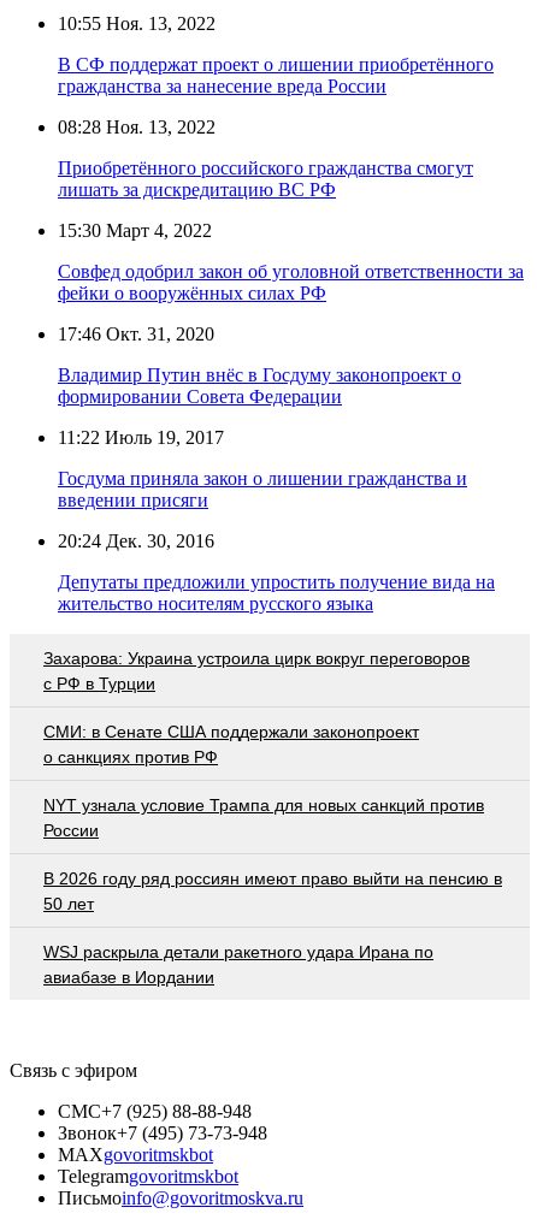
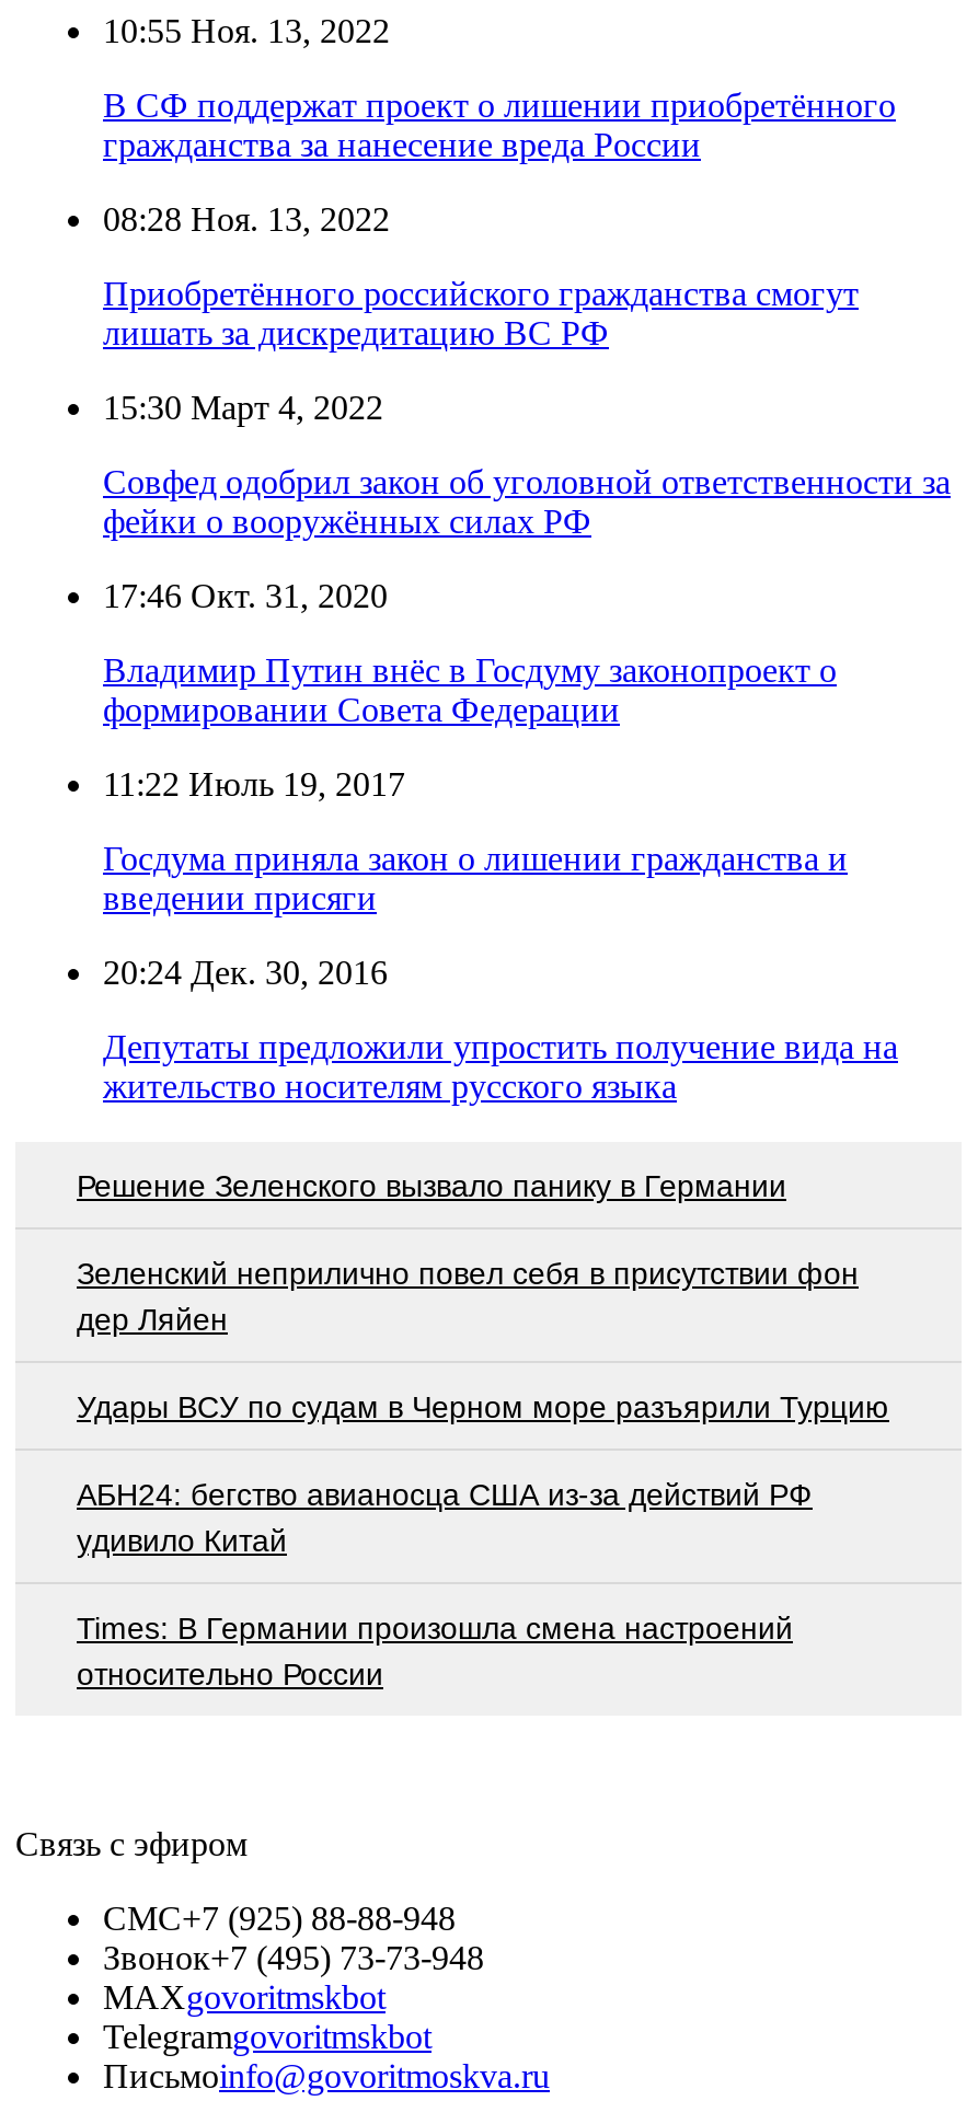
- Захарова: Украина устроила цирк вокруг переговоров
- с РФ в Турции
+ Решение Зеленского вызвало панику в Германии

- СМИ: в Сенате США поддержали законопроект
- о санкциях против РФ
+ Зеленский неприлично повел cебя в присутствии фон
+ дер Ляйен

- NYT узнала условие Трампа для новых санкций против
- России
+ Удары ВСУ по судам в Черном море разъярили Турцию

- В 2026 году ряд россиян имеют право выйти на пенсию в
- 50 лет
+ АБН24: бегство авианосца США из-за действий РФ
+ удивило Китай

- WSJ раскрыла детали ракетного удара Ирана по
- авиабазе в Иордании
+ Times: В Германии произошла смена настроений
+ относительно России
